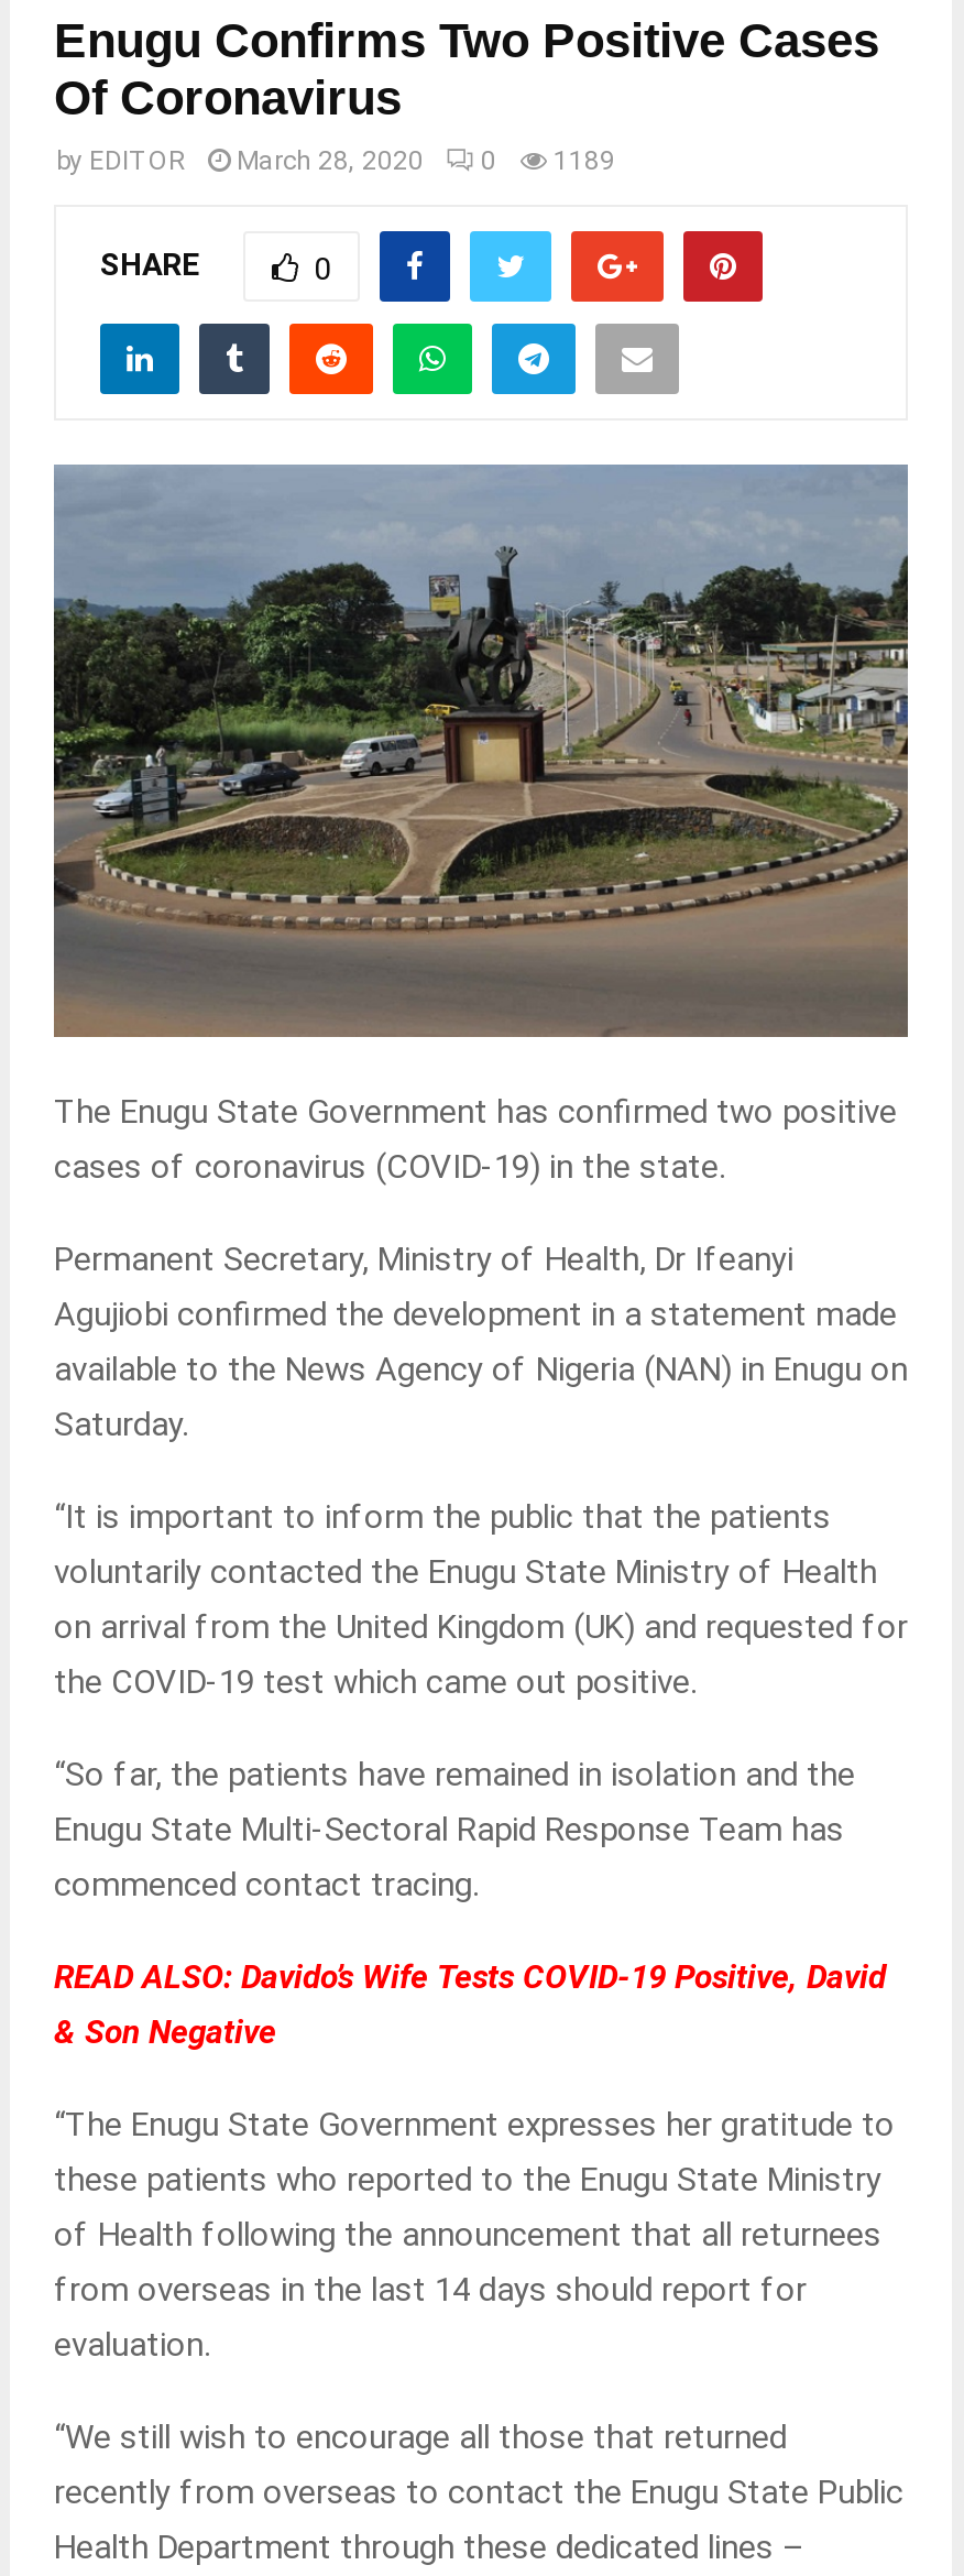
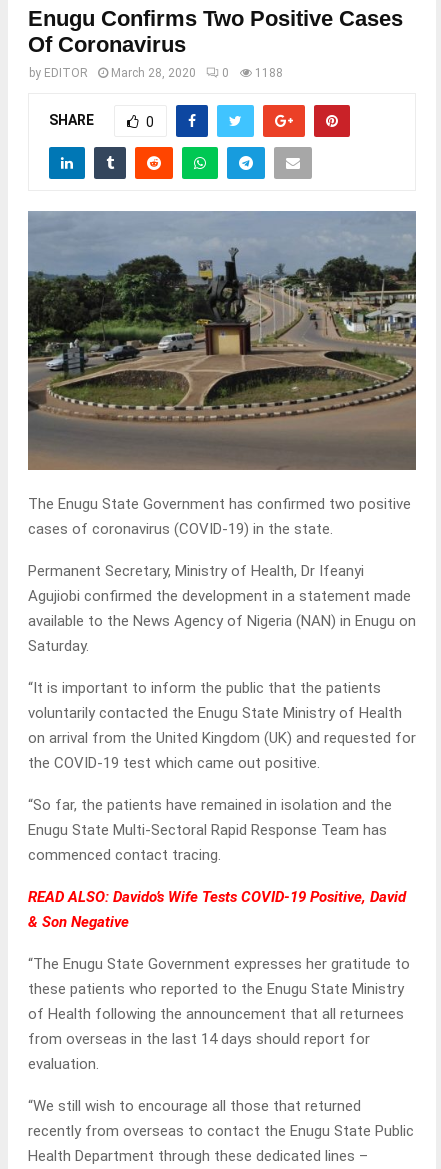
- by EDITOR March 28, 2020 0 1189
+ by EDITOR March 28, 2020 0 1188
